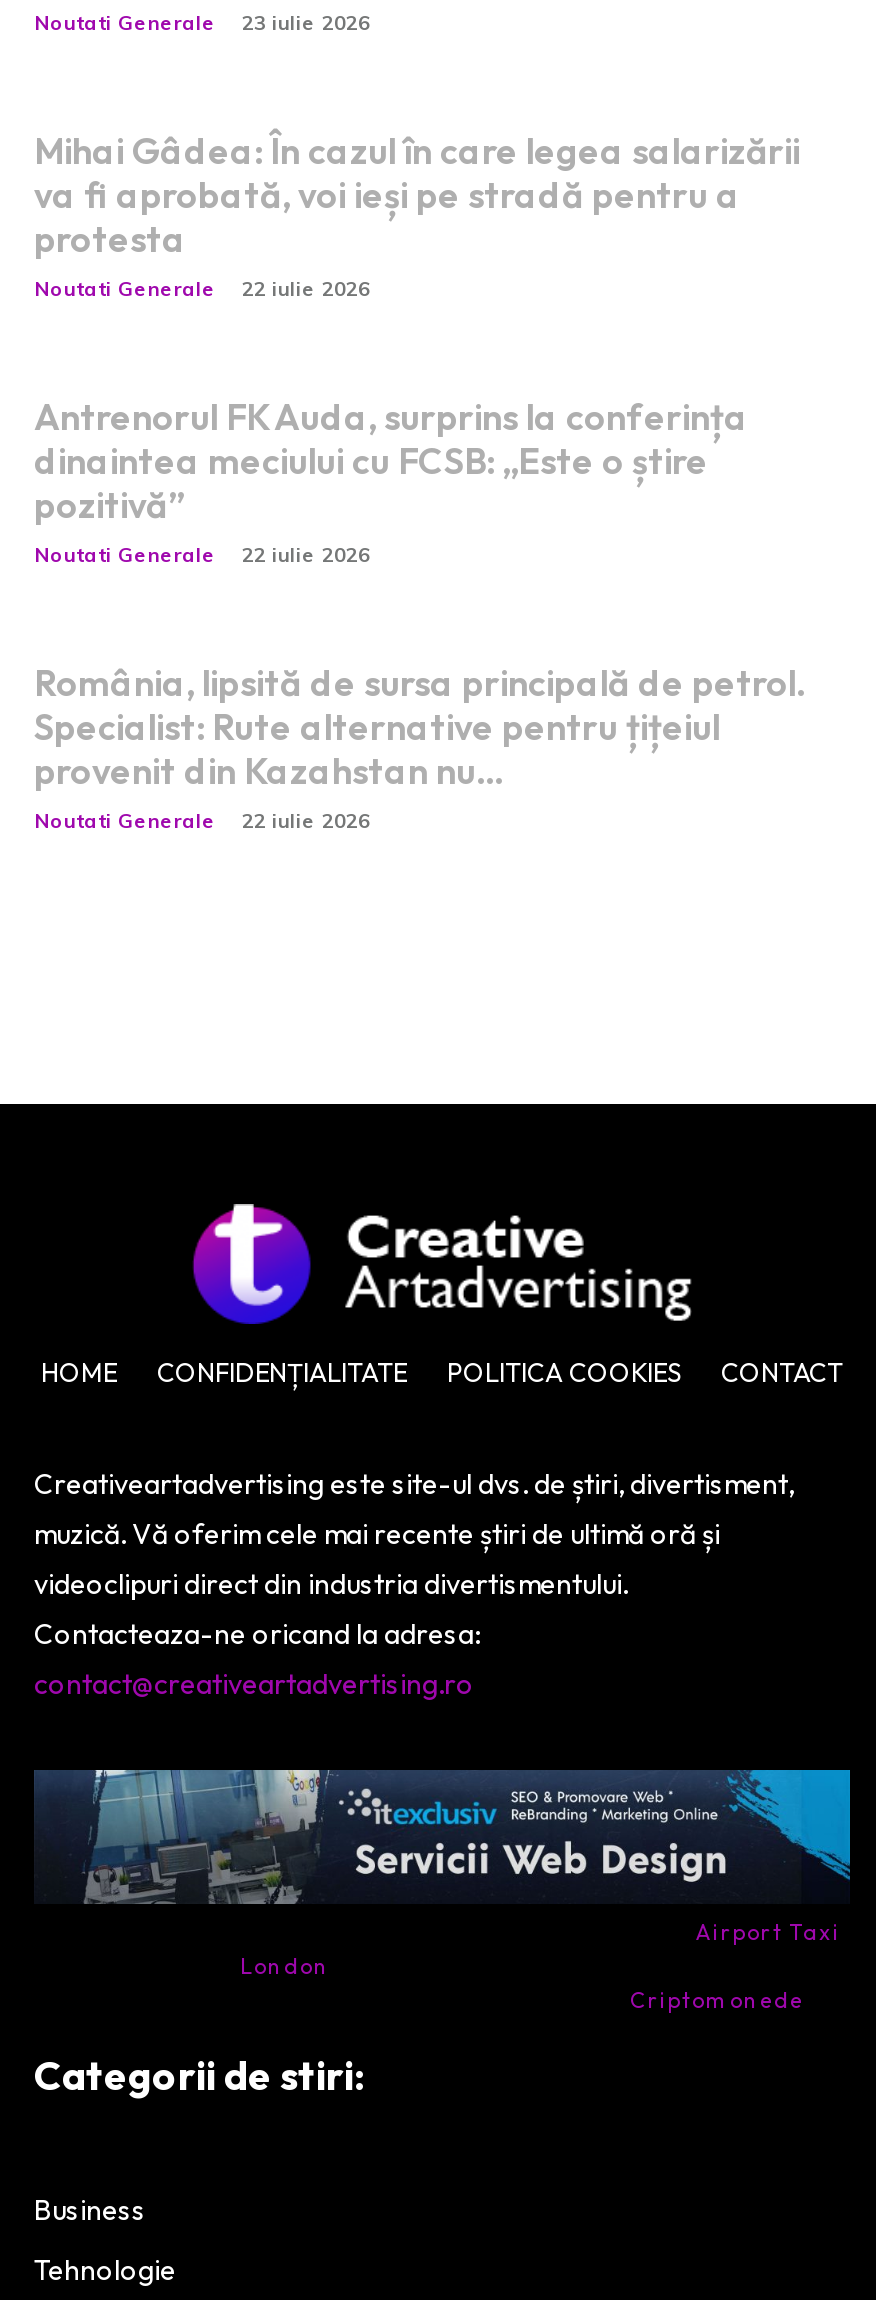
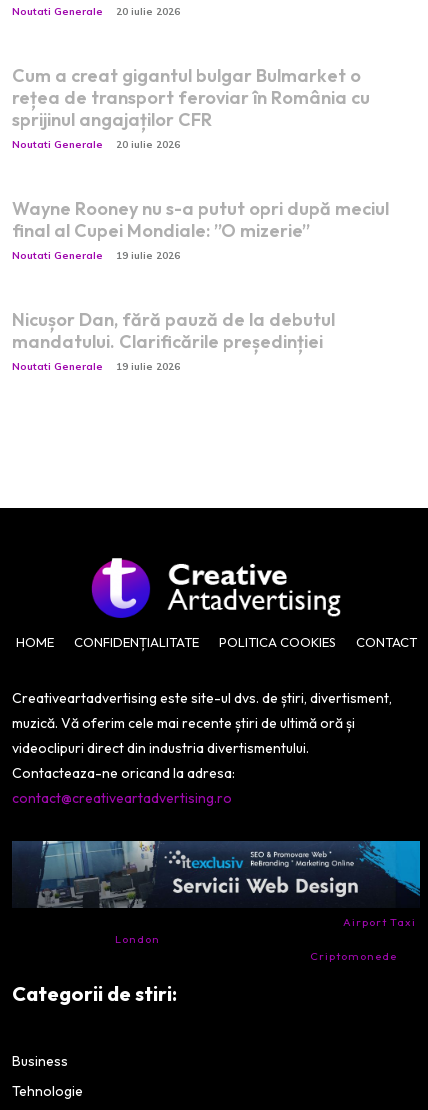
- Noutati Generale 23 iulie 2026
+ Noutati Generale 20 iulie 2026

- Mihai Gâdea: În cazul în care legea salarizării
- va fi aprobată, voi ieși pe stradă pentru a
- protesta
+ Cum a creat gigantul bulgar Bulmarket o
+ rețea de transport feroviar în România cu
+ sprijinul angajaților CFR

- Noutati Generale 22 iulie 2026
+ Noutati Generale 20 iulie 2026

- Antrenorul FK Auda, surprins la conferința
- dinaintea meciului cu FCSB: „Este o știre
- pozitivă”
+ Wayne Rooney nu s-a putut opri după meciul
+ final al Cupei Mondiale: ”O mizerie”

- Noutati Generale 22 iulie 2026
+ Noutati Generale 19 iulie 2026

- România, lipsită de sursa principală de petrol.
- Specialist: Rute alternative pentru țițeiul
- provenit din Kazahstan nu…
+ Nicușor Dan, fără pauză de la debutul
+ mandatului. Clarificările președinției

- Noutati Generale 22 iulie 2026
+ Noutati Generale 19 iulie 2026
